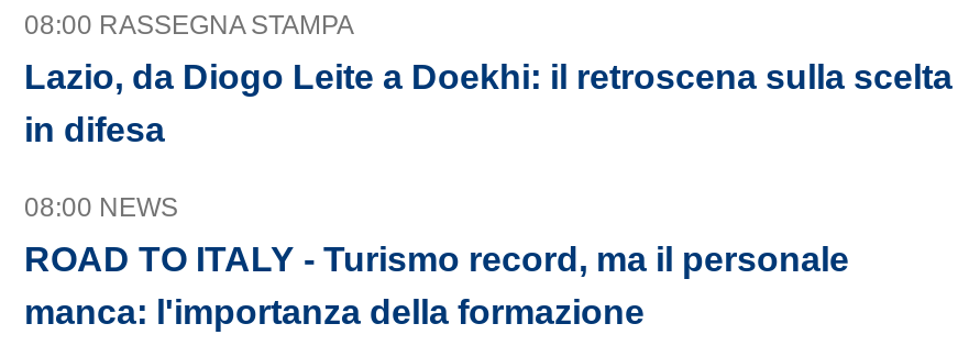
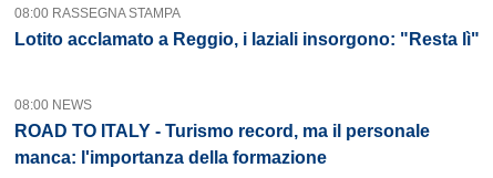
- Lazio, da Diogo Leite a Doekhi: il retroscena sulla scelta
- in difesa
+ Lotito acclamato a Reggio, i laziali insorgono: "Resta lì"
